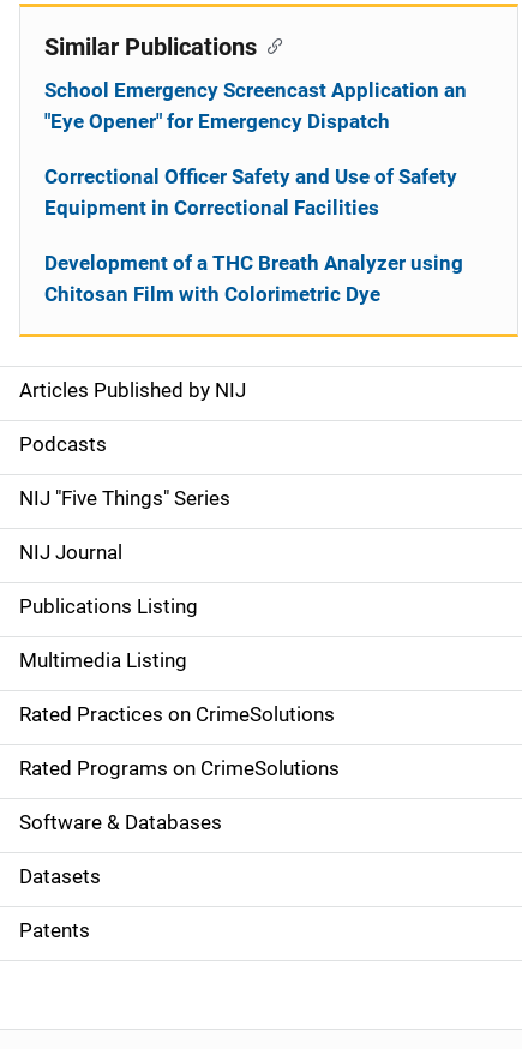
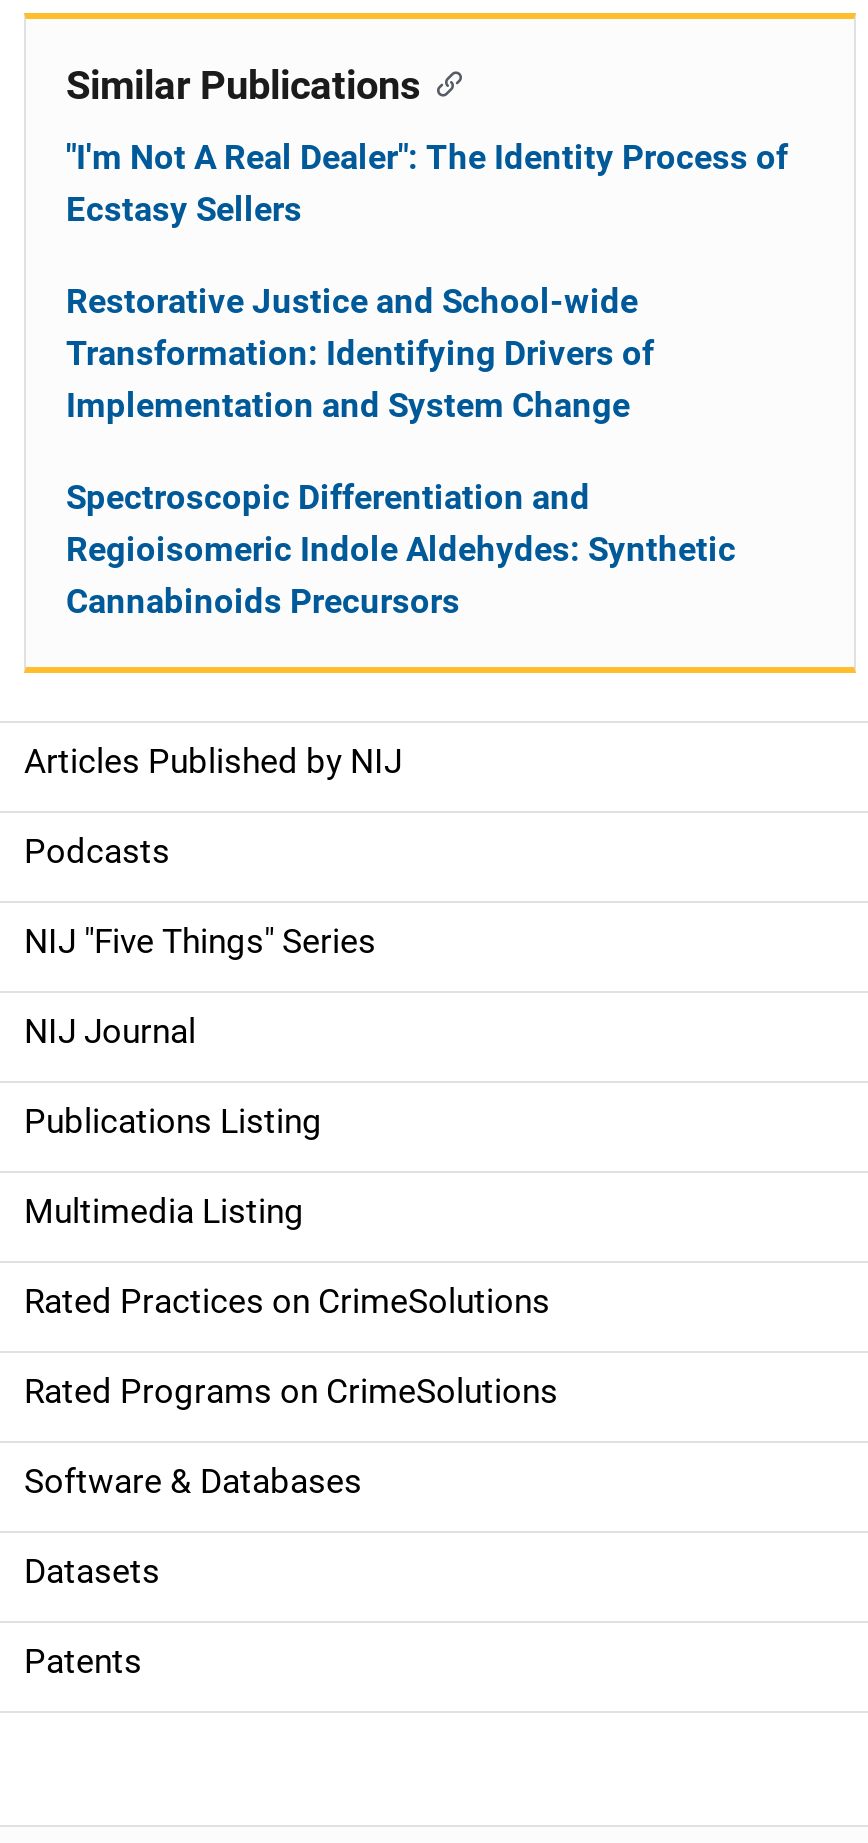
- School Emergency Screencast Application an
- "Eye Opener" for Emergency Dispatch
+ "I'm Not A Real Dealer": The Identity Process of
+ Ecstasy Sellers

- Correctional Officer Safety and Use of Safety
- Equipment in Correctional Facilities
+ Restorative Justice and School-wide
+ Transformation: Identifying Drivers of
+ Implementation and System Change

- Development of a THC Breath Analyzer using
- Chitosan Film with Colorimetric Dye
+ Spectroscopic Differentiation and
+ Regioisomeric Indole Aldehydes: Synthetic
+ Cannabinoids Precursors
